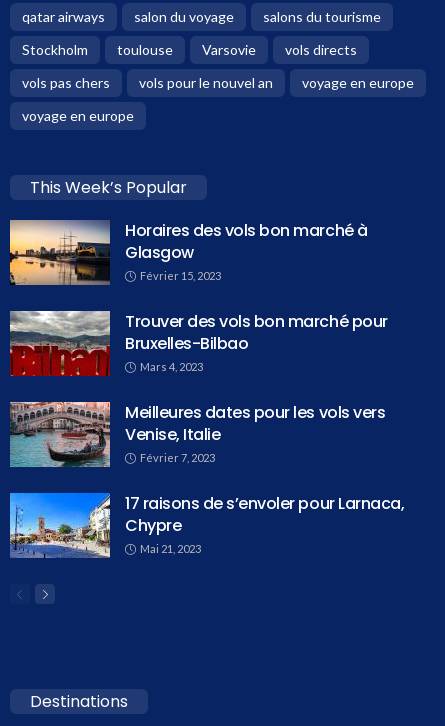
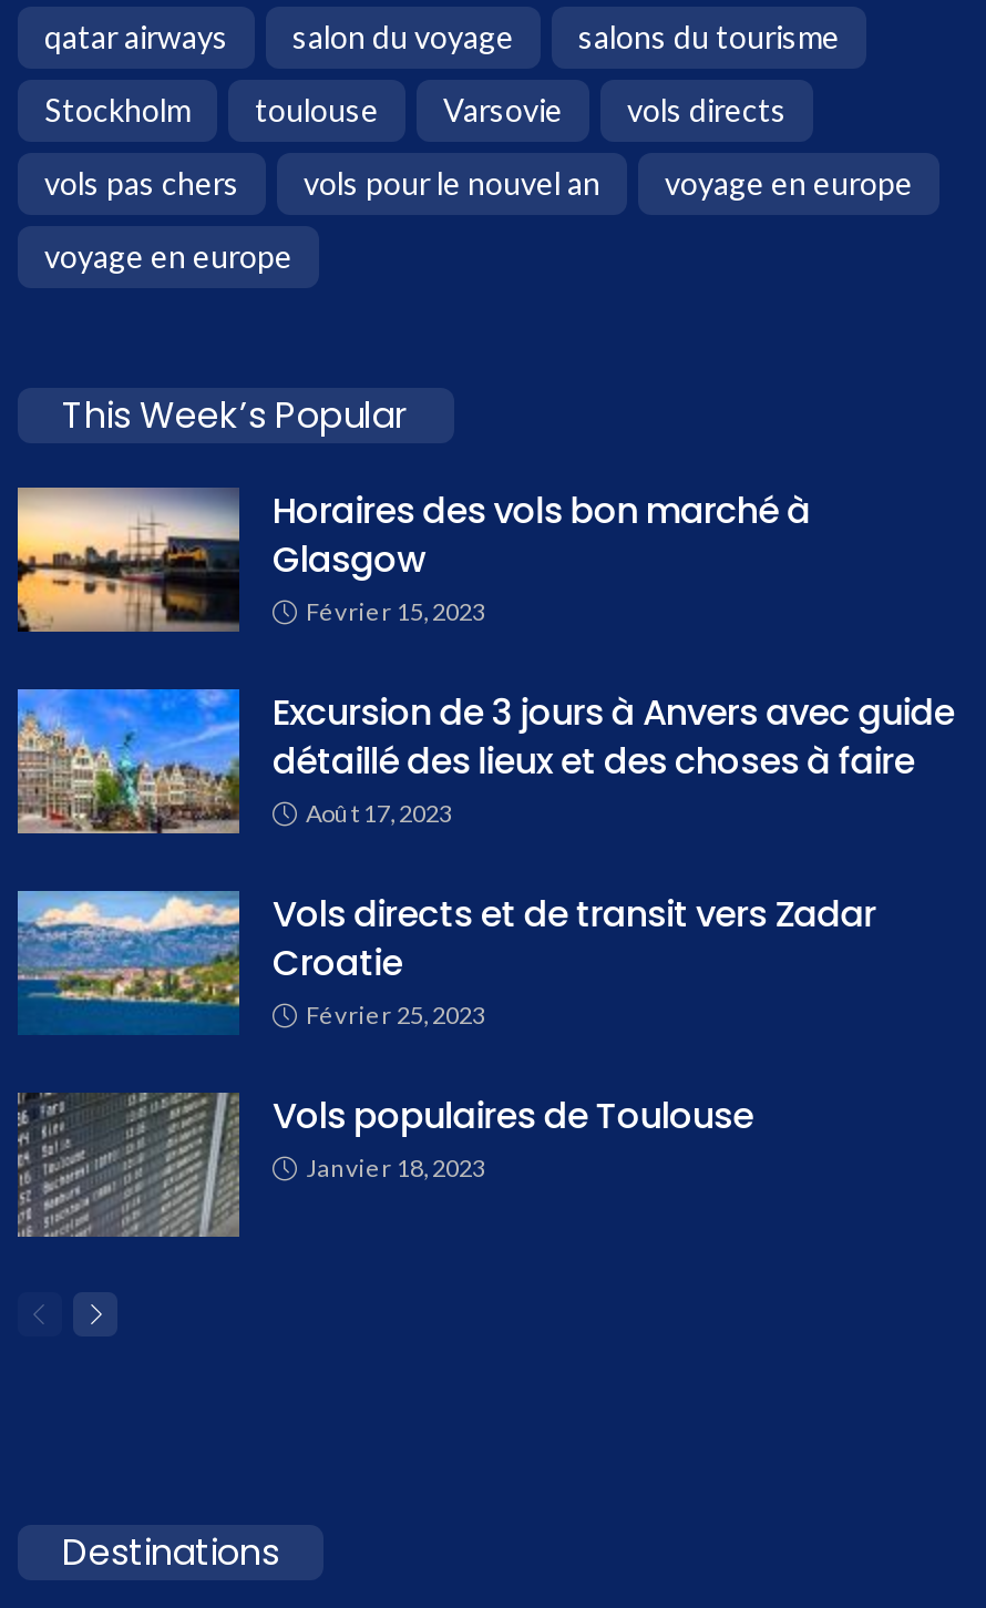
- [image]
- Trouver des vols bon marché pour
- Bruxelles-Bilbao
- Mars 4, 2023
+ [image]
+ Excursion de 3 jours à Anvers avec guide
+ détaillé des lieux et des choses à faire
+ Août 17, 2023

- [image]
- Meilleures dates pour les vols vers
- Venise, Italie
- Février 7, 2023
+ [image]
+ Vols directs et de transit vers Zadar
+ Croatie
+ Février 25, 2023

- [image]
- 17 raisons de s’envoler pour Larnaca,
- Chypre
- Mai 21, 2023
+ [image]
+ Vols populaires de Toulouse
+ Janvier 18, 2023
